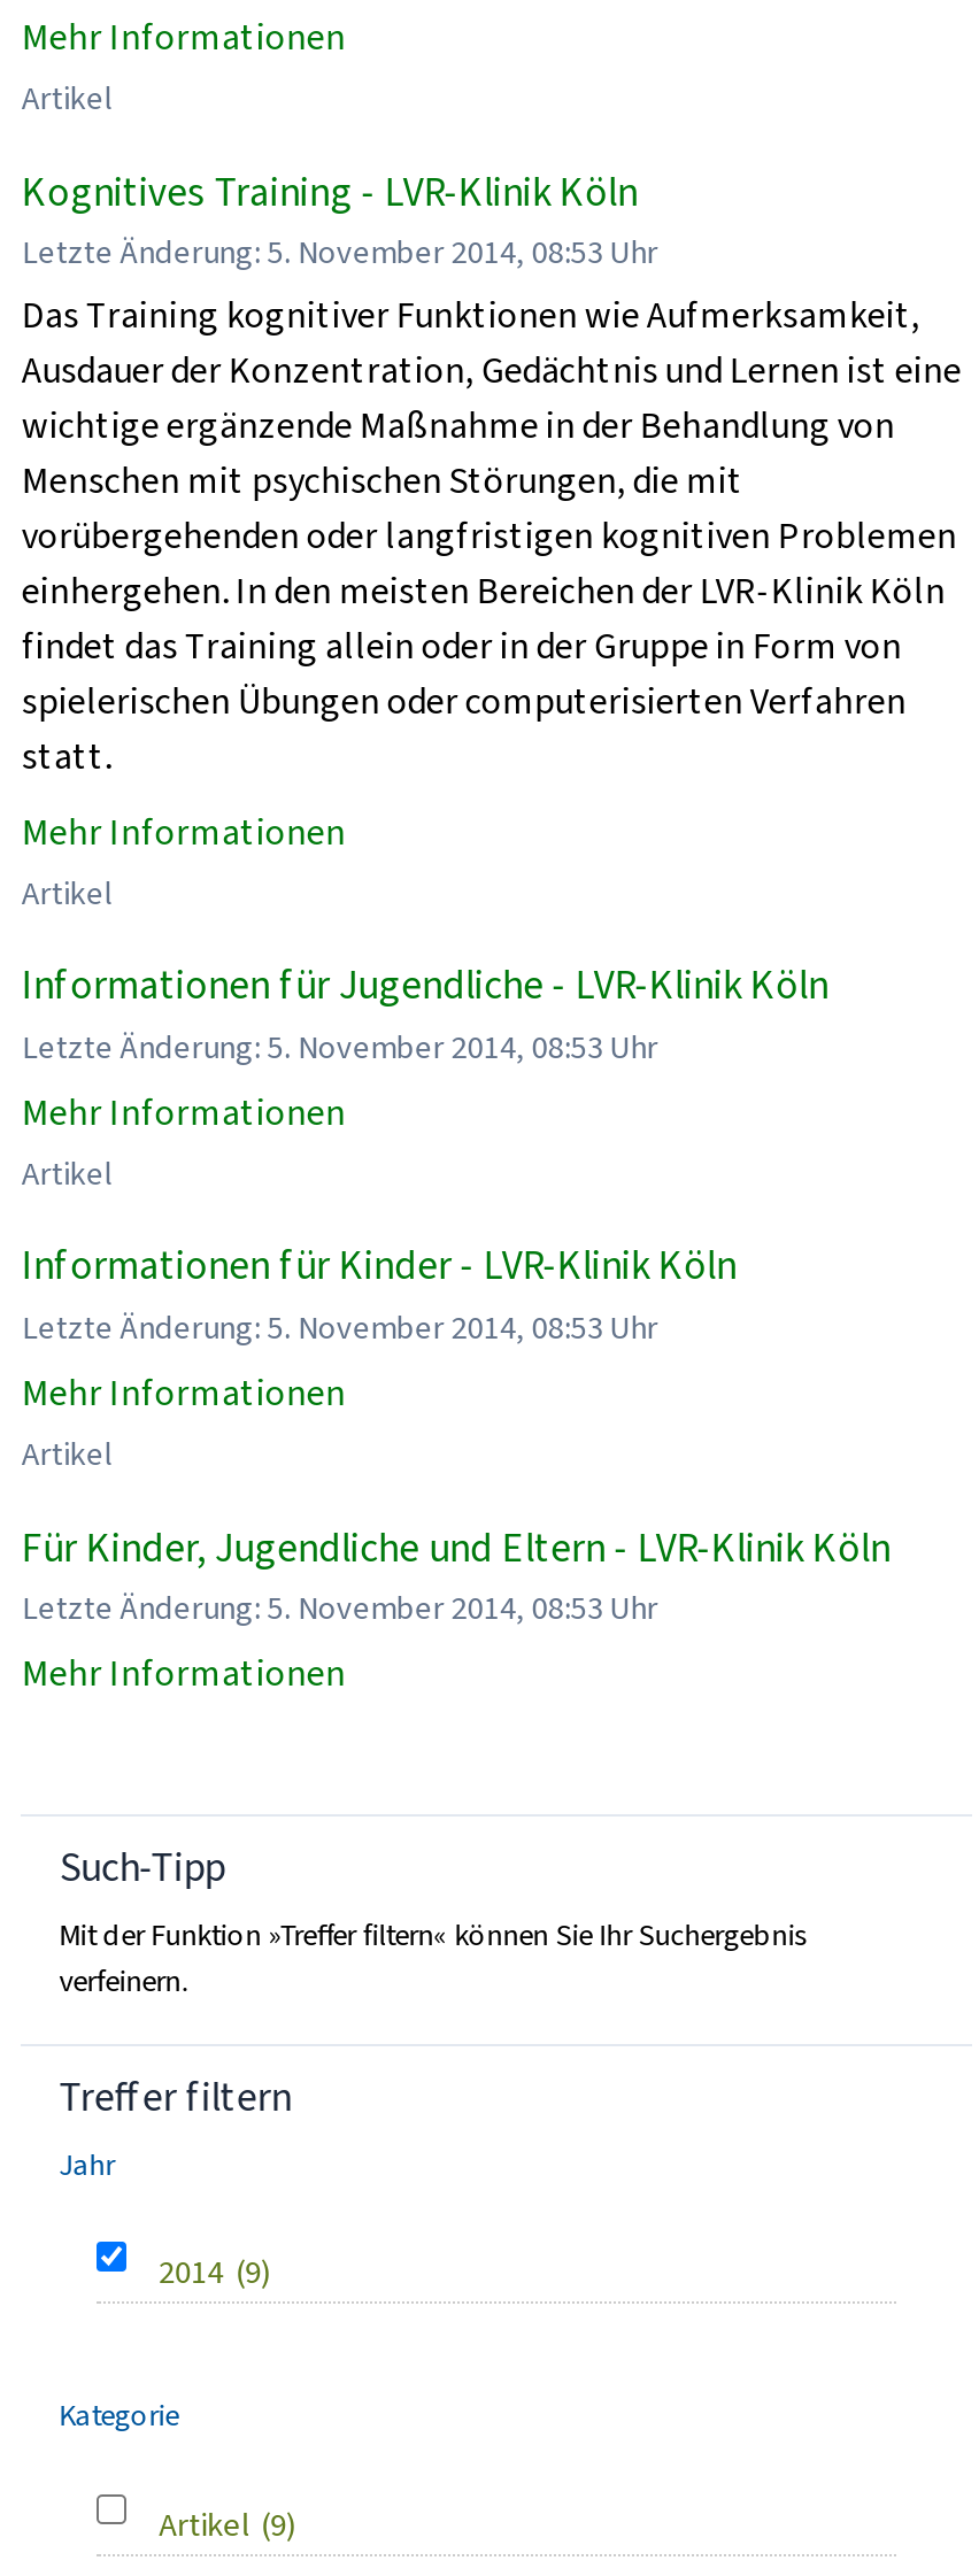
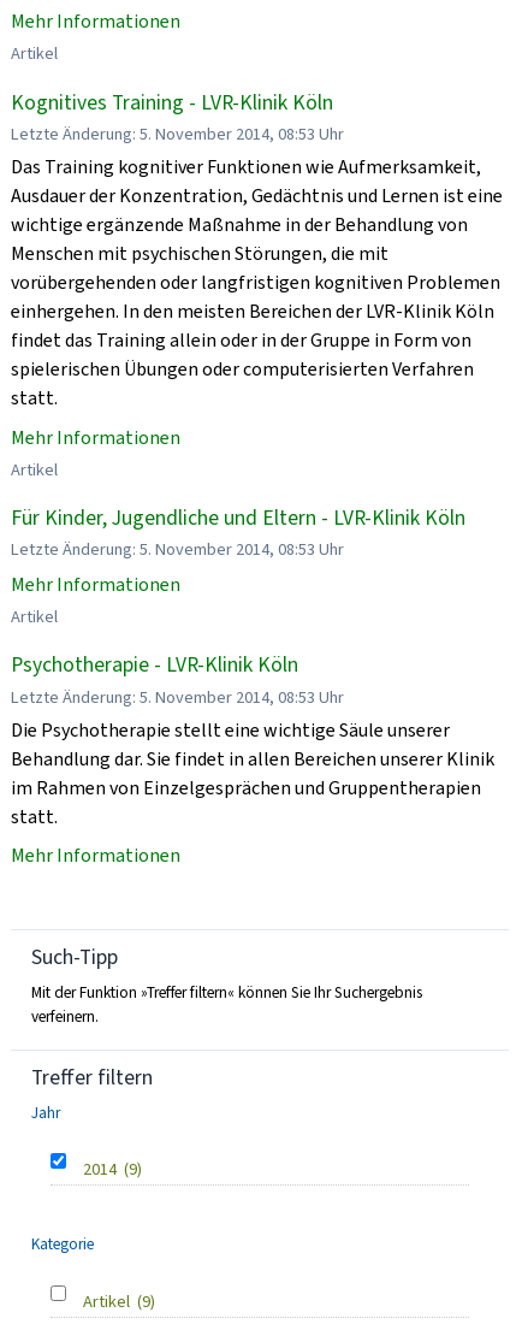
- Informationen für Jugendliche - LVR-Klinik Köln

- Informationen für Kinder - LVR-Klinik Köln
+ Psychotherapie - LVR-Klinik Köln

- Mehr Informationen
- Artikel
- Letzte Änderung: 5. November 2014, 08:53 Uhr
+ Die Psychotherapie stellt eine wichtige Säule unserer
+ Behandlung dar. Sie findet in allen Bereichen unserer Klinik
+ im Rahmen von Einzelgesprächen und Gruppentherapien
+ statt.

moved up: Für Kinder, Jugendliche und Eltern - LVR-Klinik Köln
